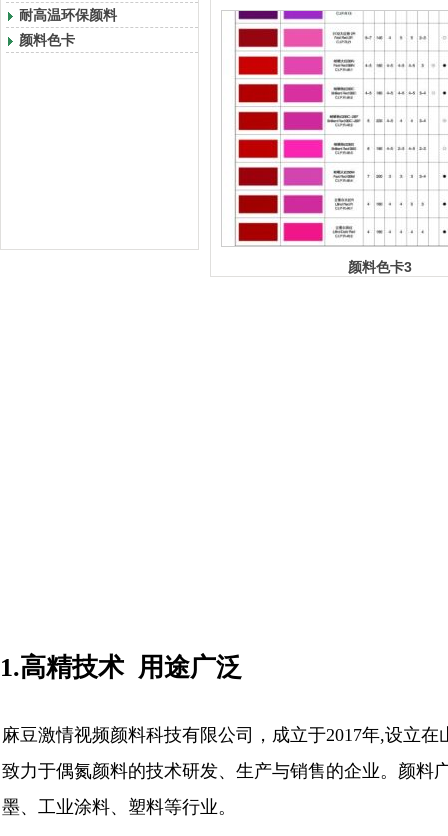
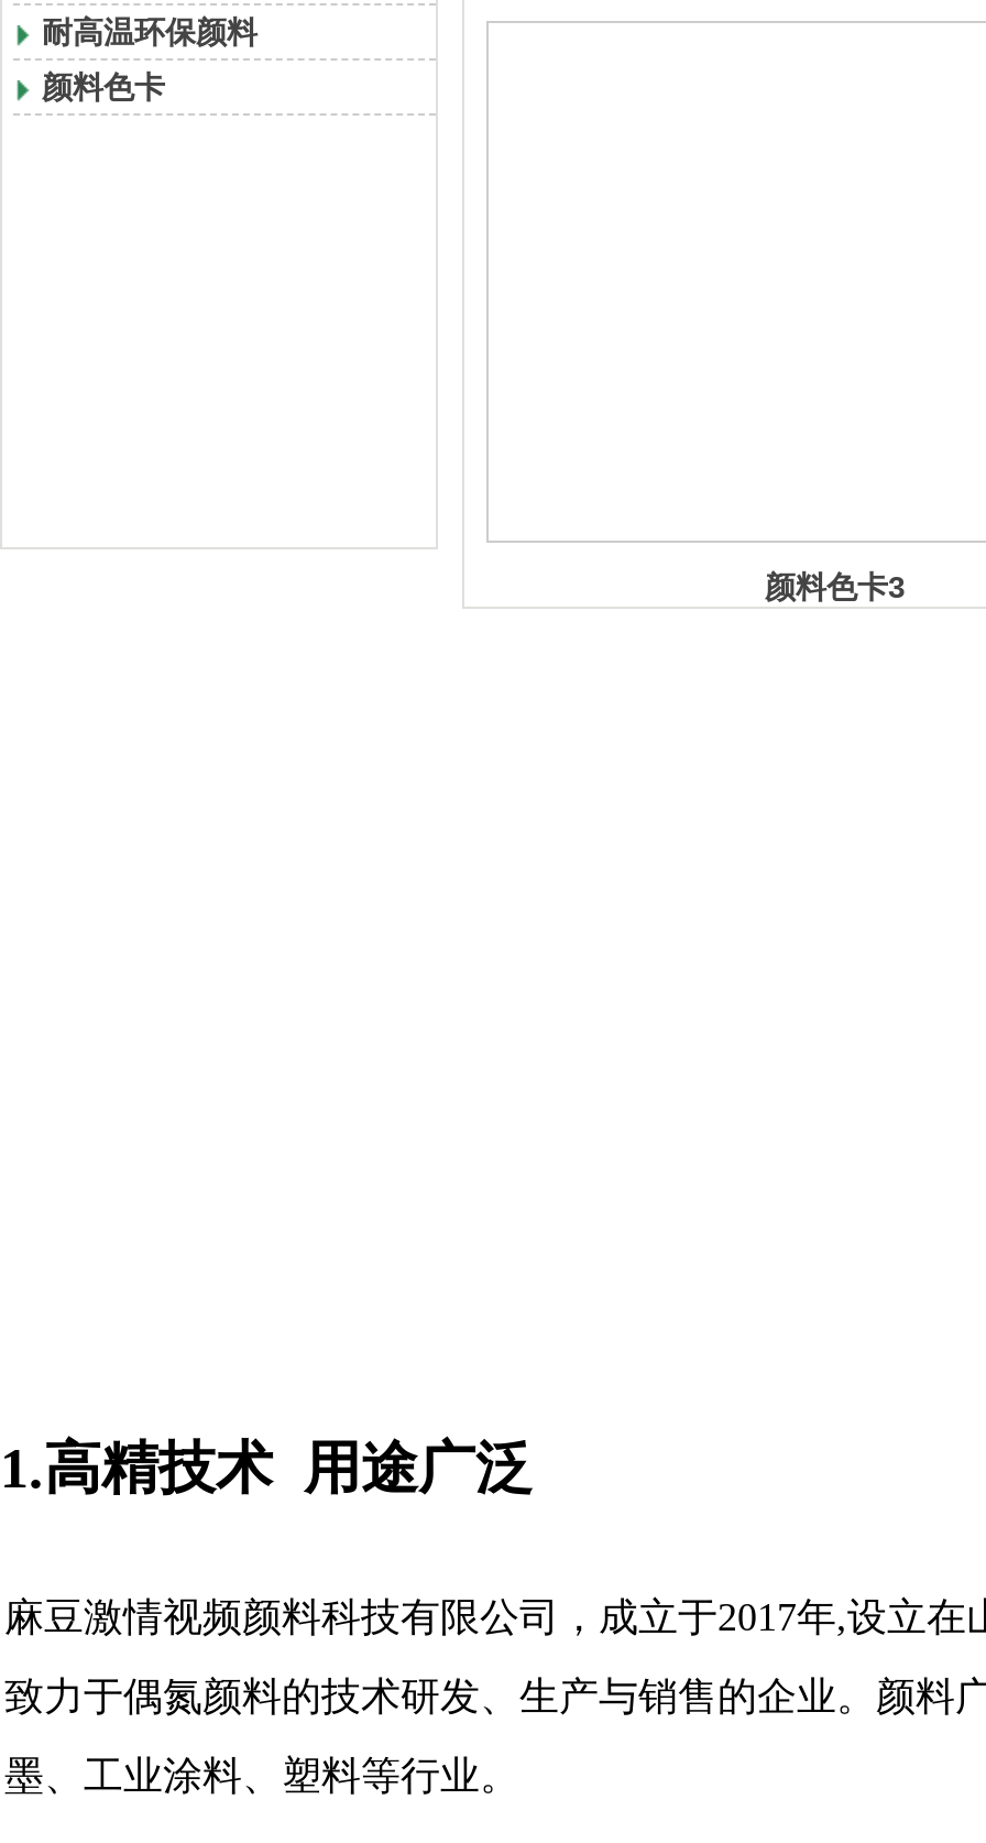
- [image]
